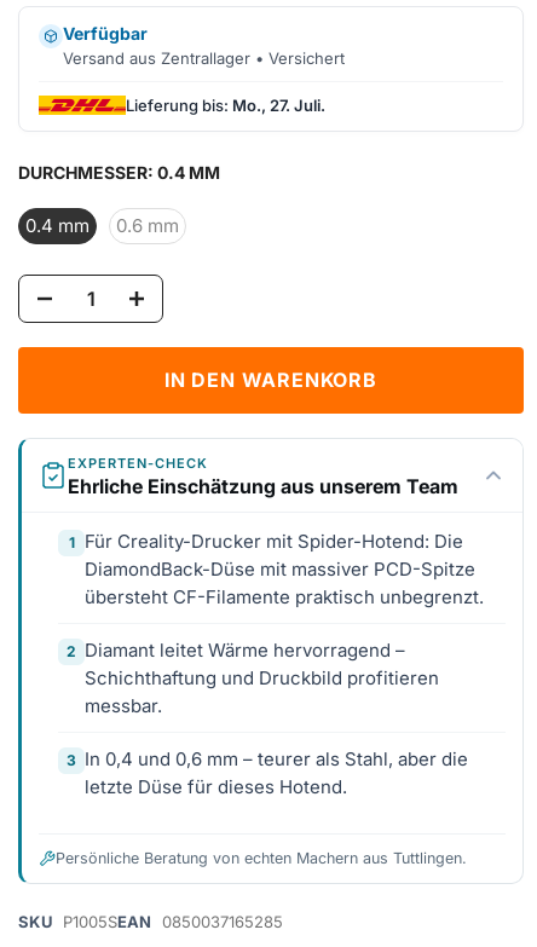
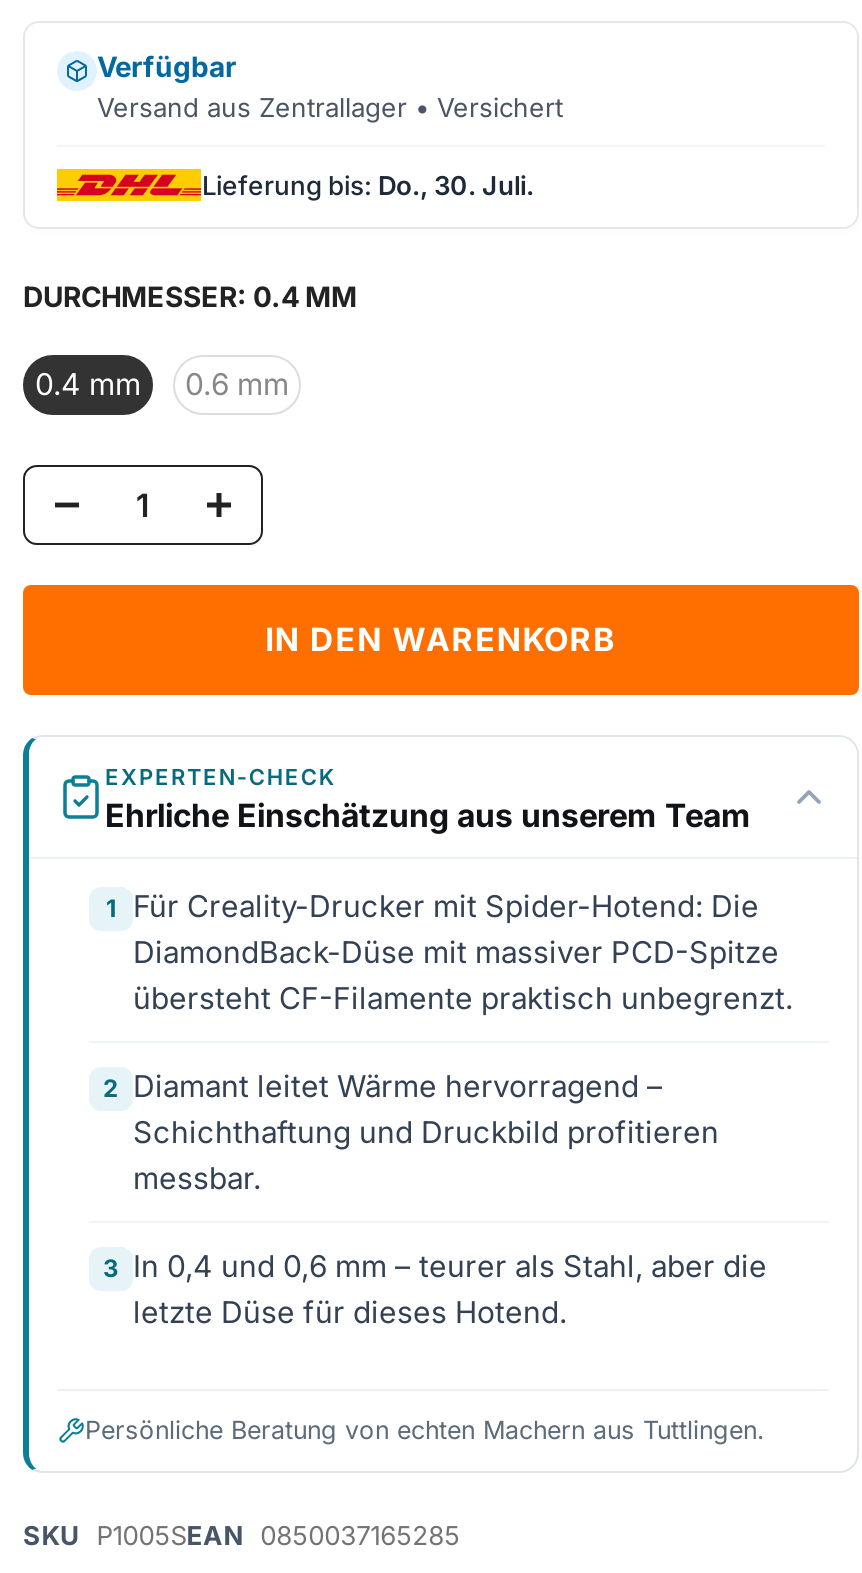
- Lieferung bis: Mo., 27. Juli.
+ Lieferung bis: Do., 30. Juli.
